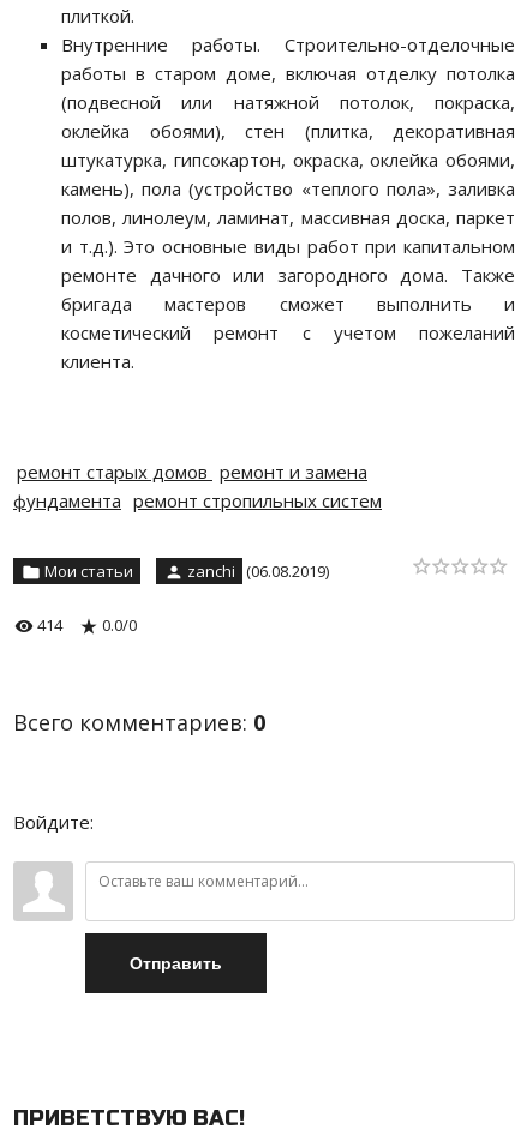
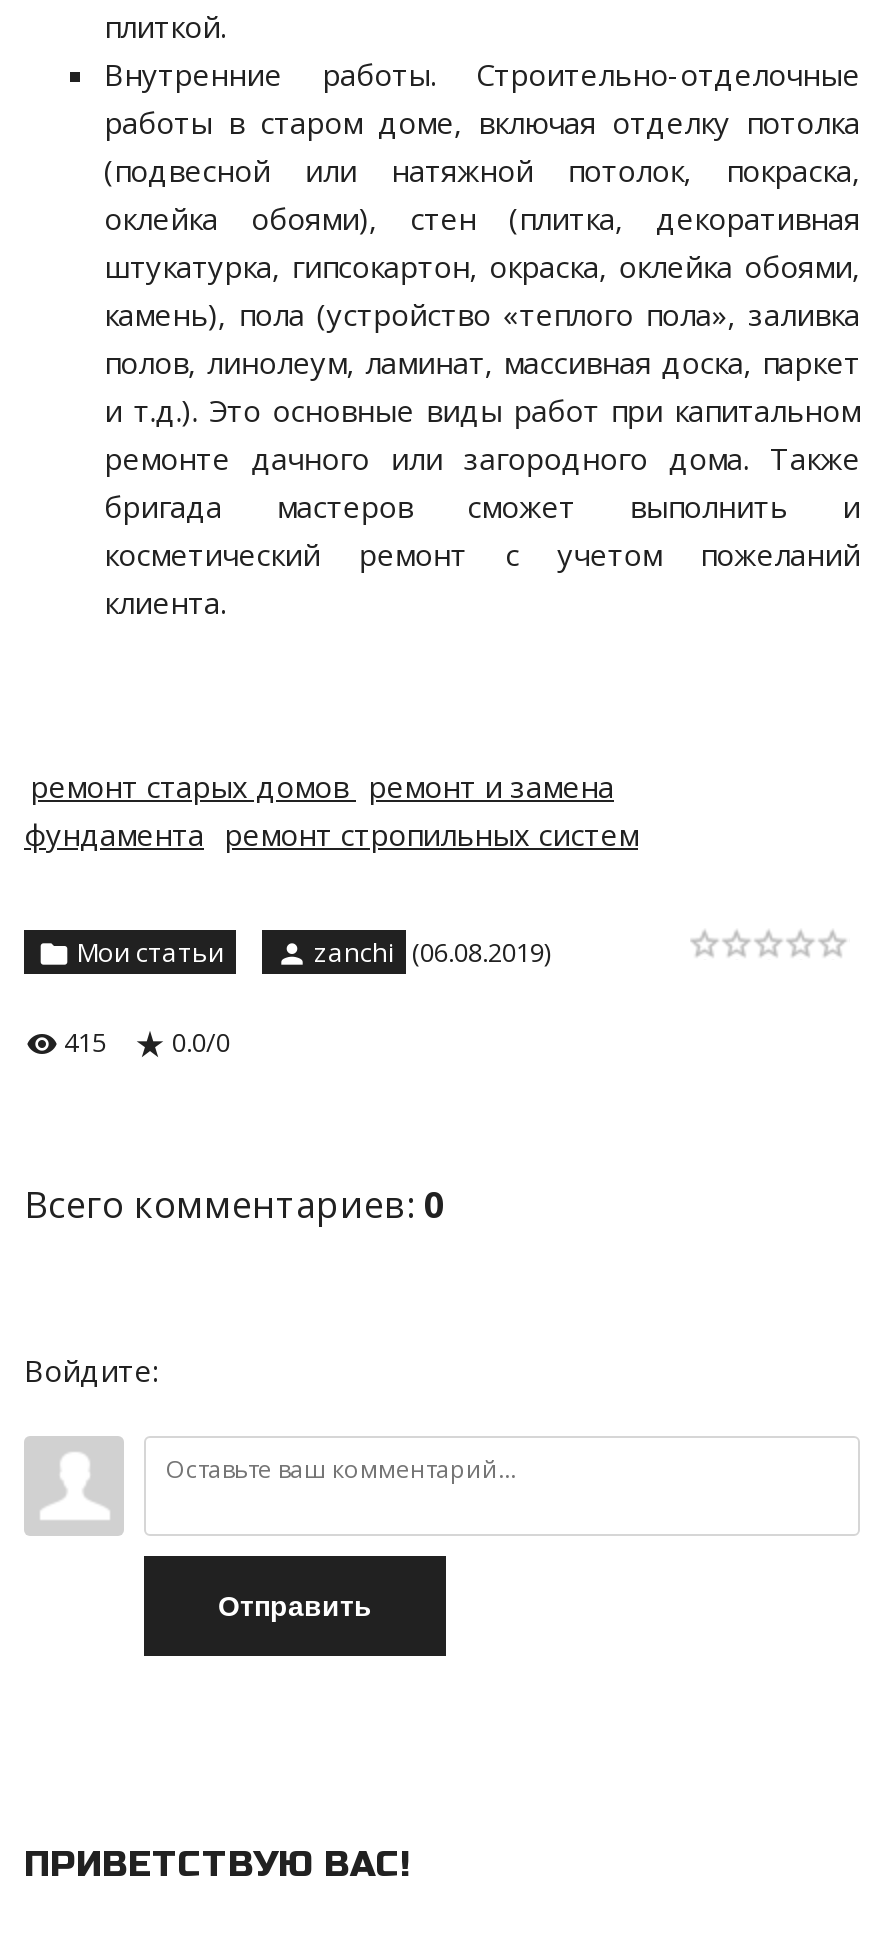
- 414 0.0/0
+ 415 0.0/0
